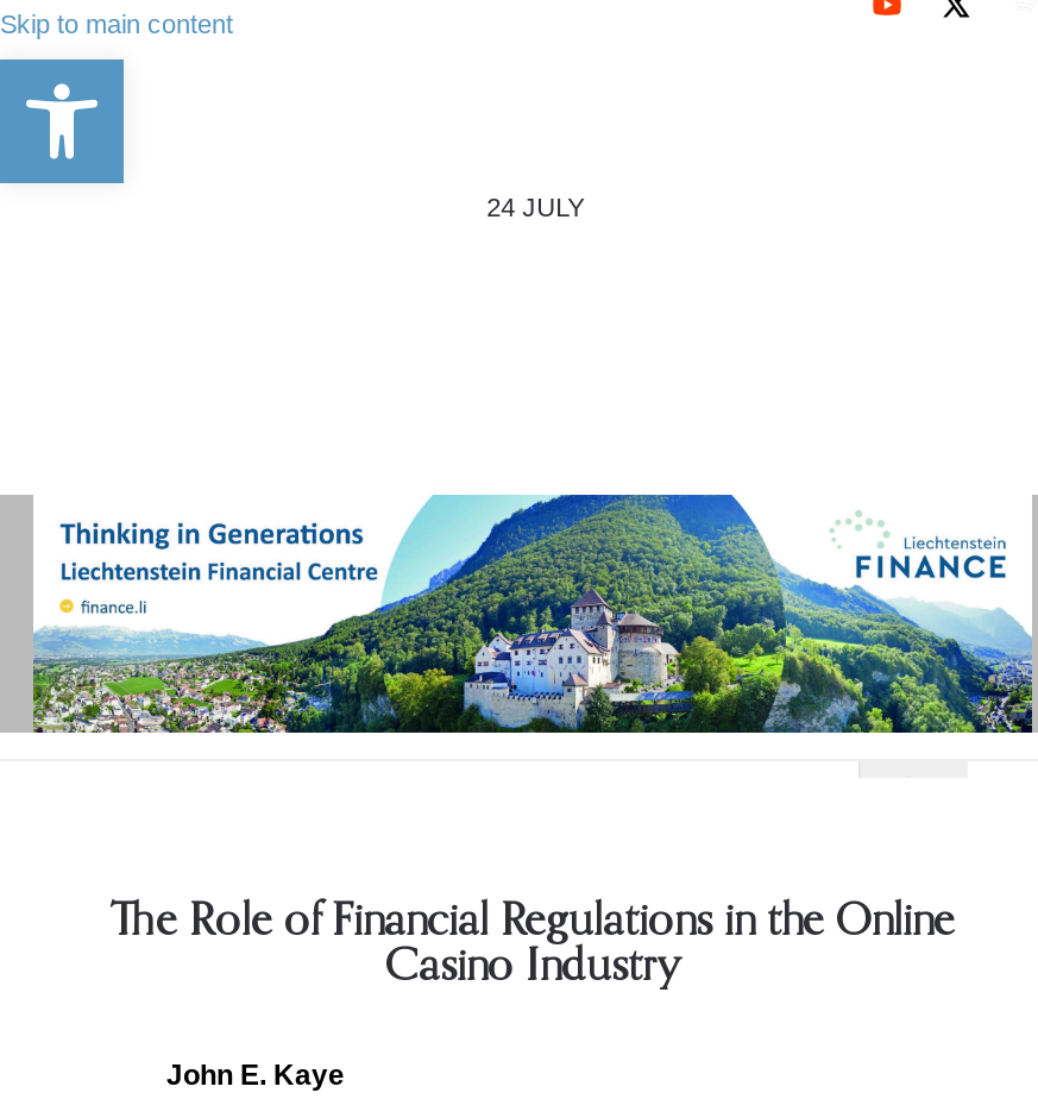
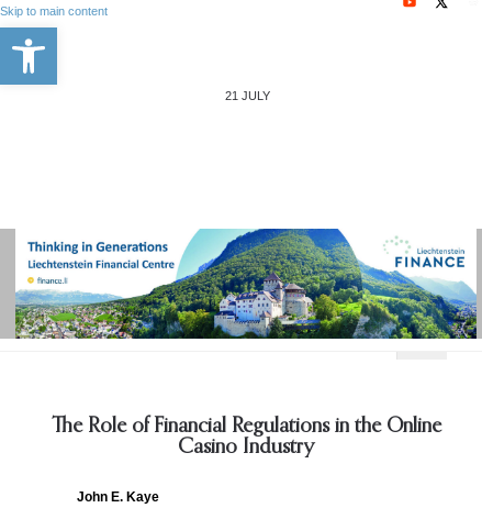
- 24 JULY
+ 21 JULY
